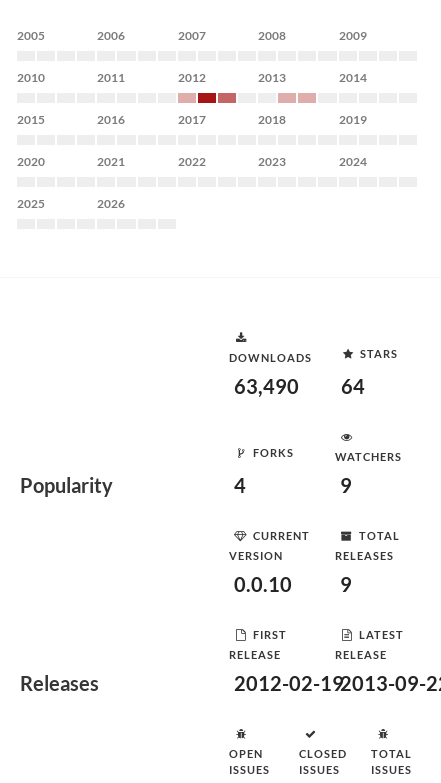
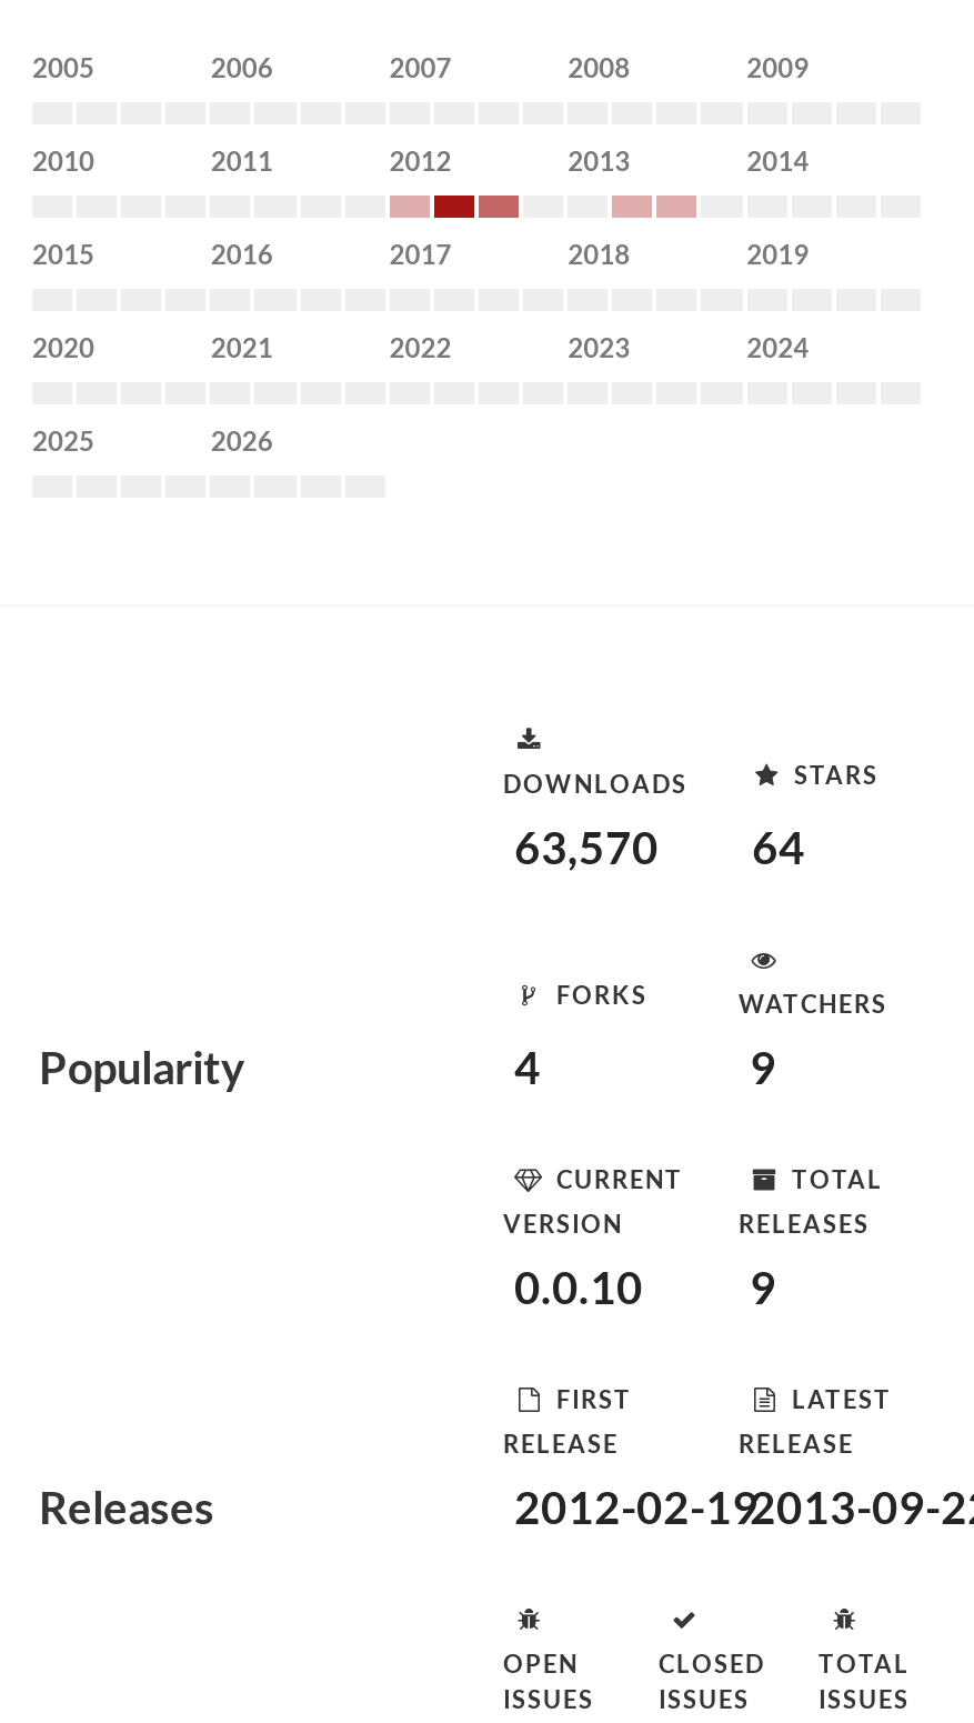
- 63,490 64
+ 63,570 64
